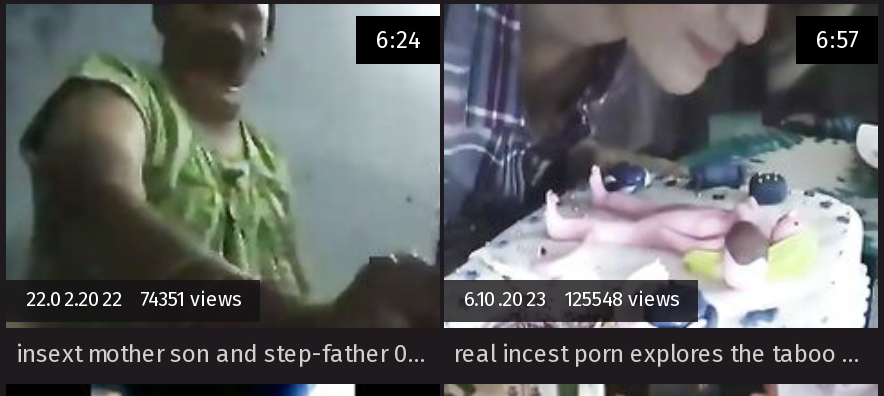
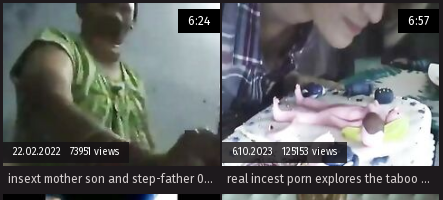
- 22.02.2022 74351 views
+ 22.02.2022 73951 views

- 6.10.2023 125548 views
+ 6.10.2023 125153 views
